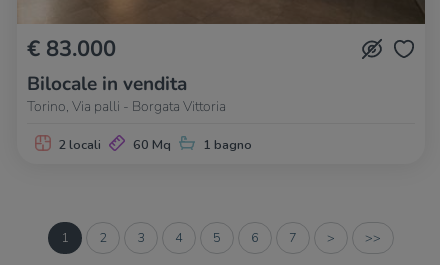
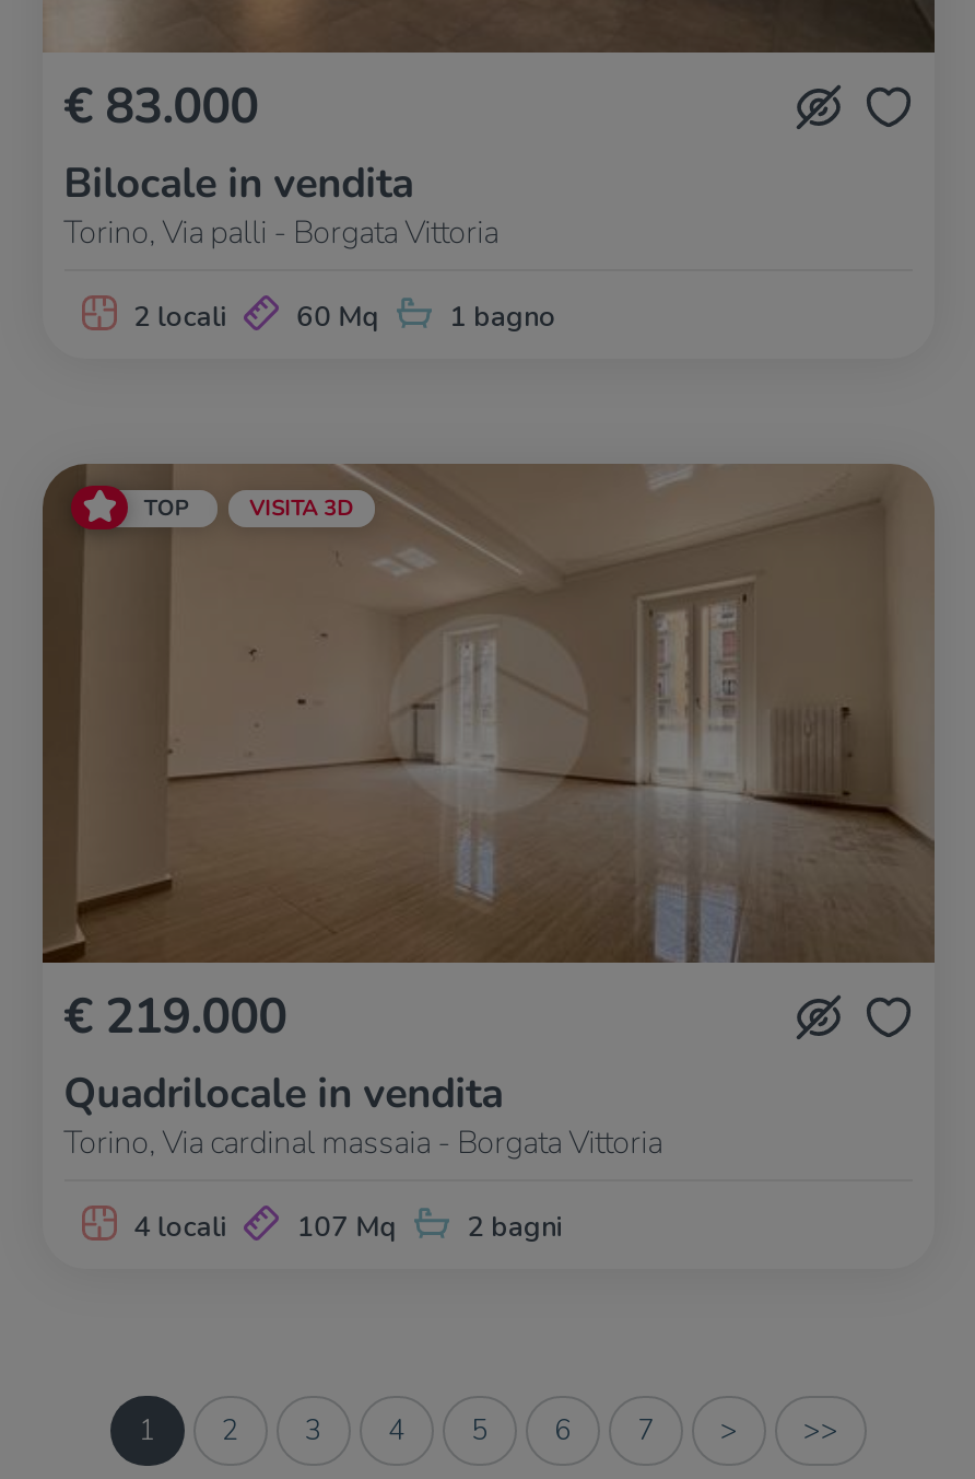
+ [image]
+ TOP
+ VISITA 3D

+ € 219.000
+ Quadrilocale in vendita
+ Torino, Via cardinal massaia - Borgata Vittoria
+ 4 locali
+ 107 Mq
+ 2 bagni
